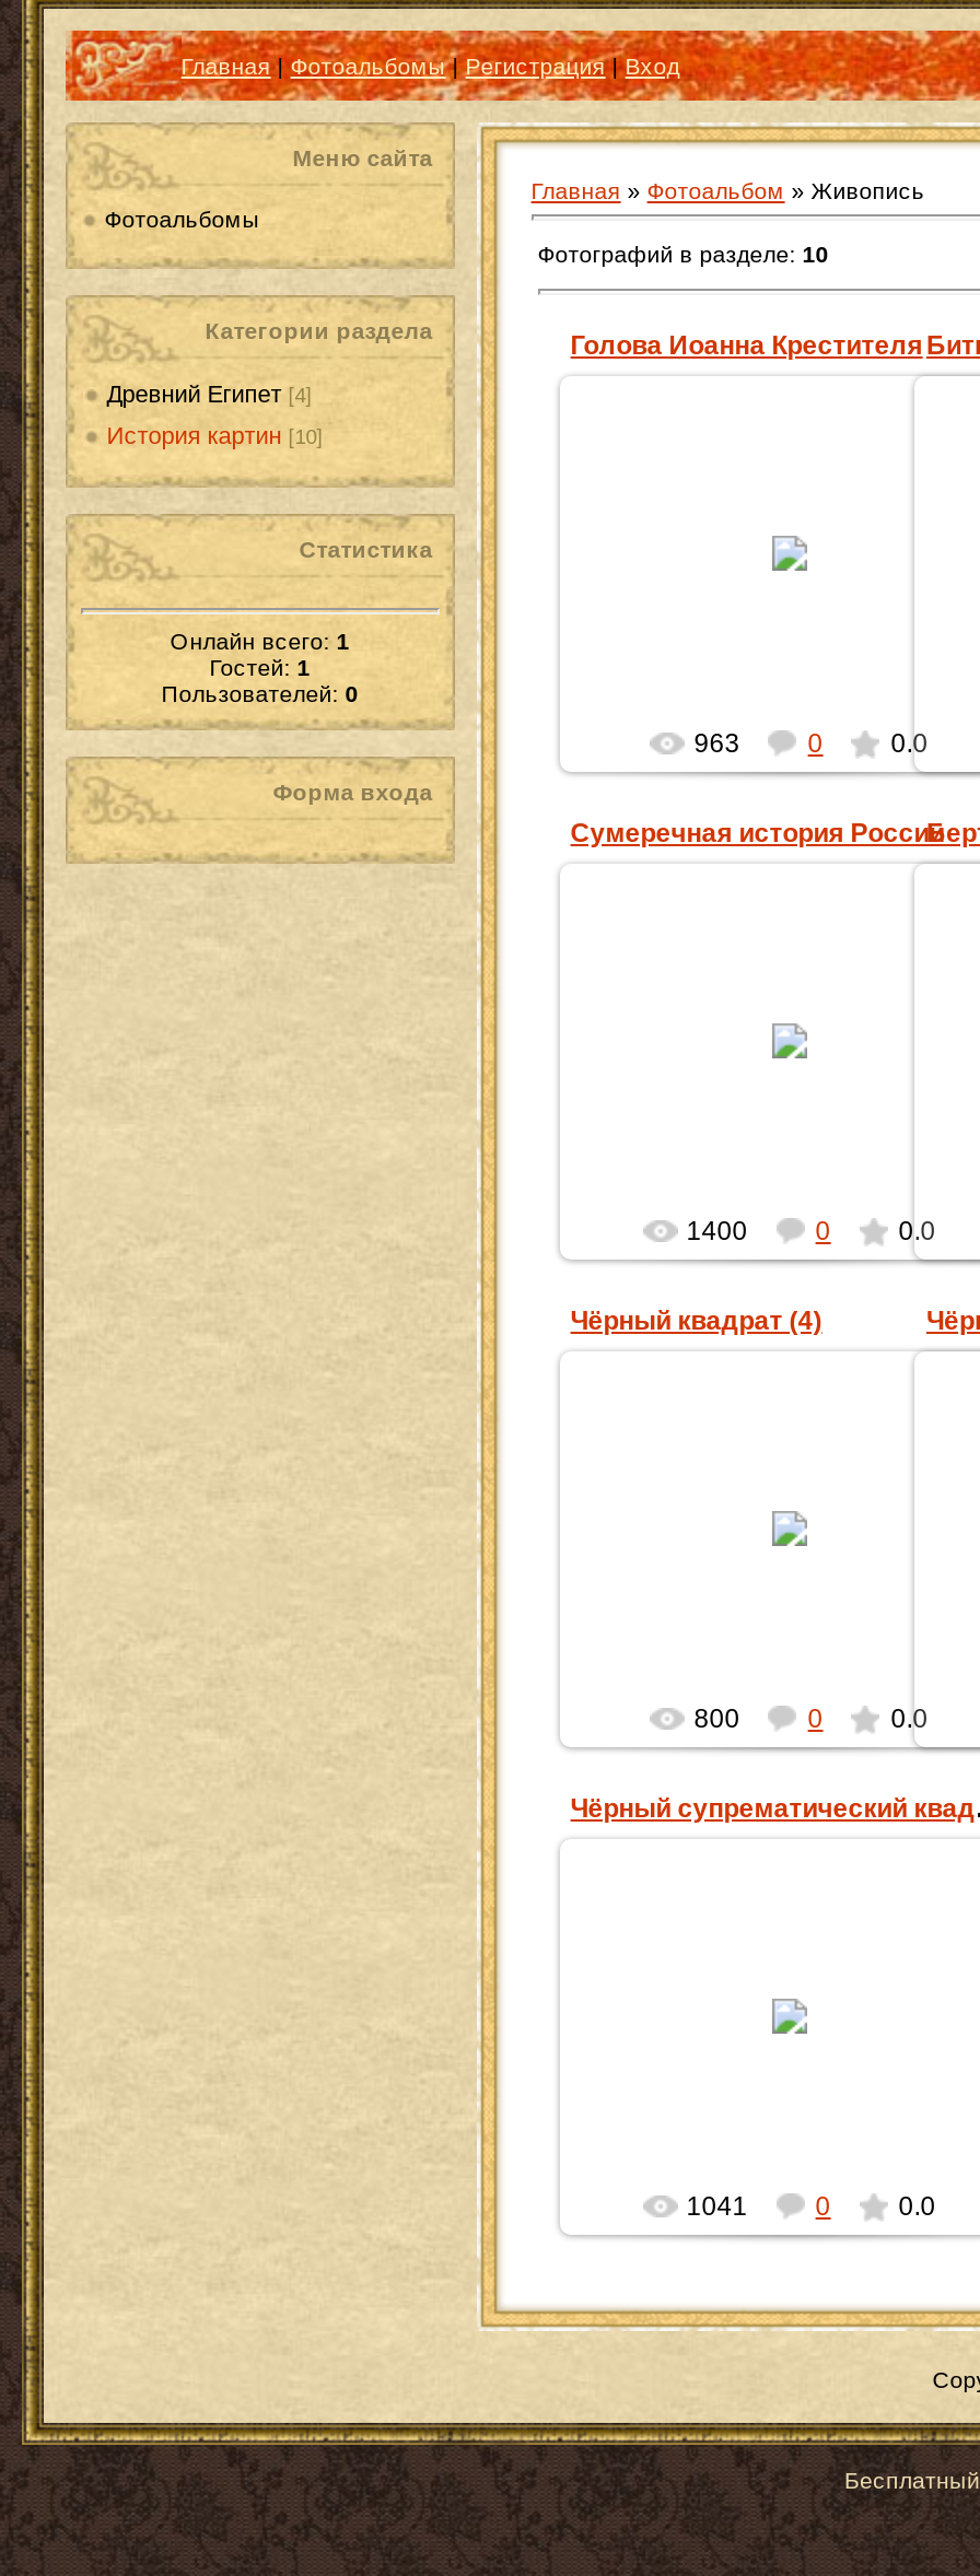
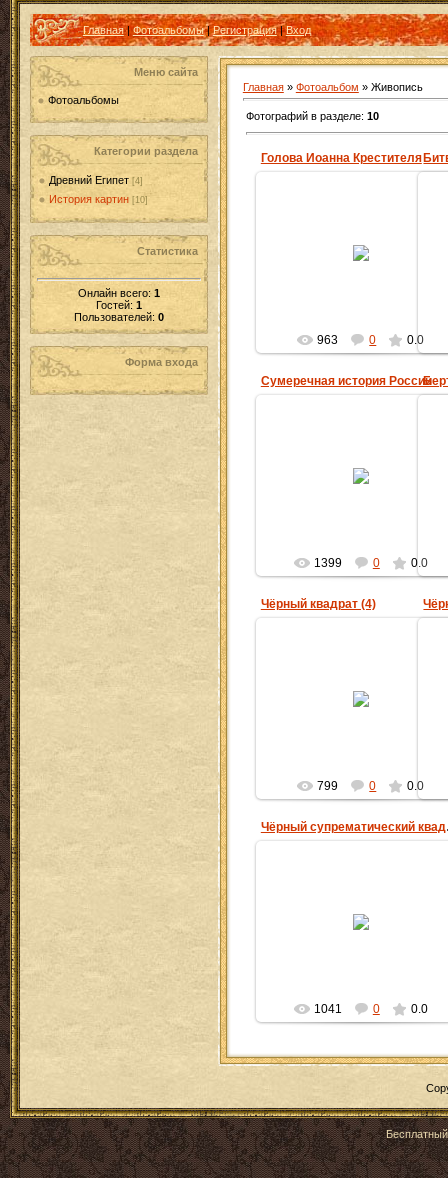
- 1400
+ 1399

- 800
+ 799
